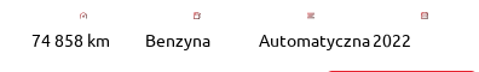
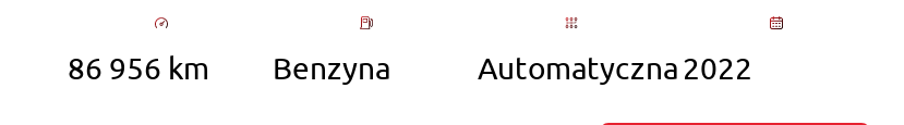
- 74 858 km Benzyna
+ 86 956 km Benzyna
